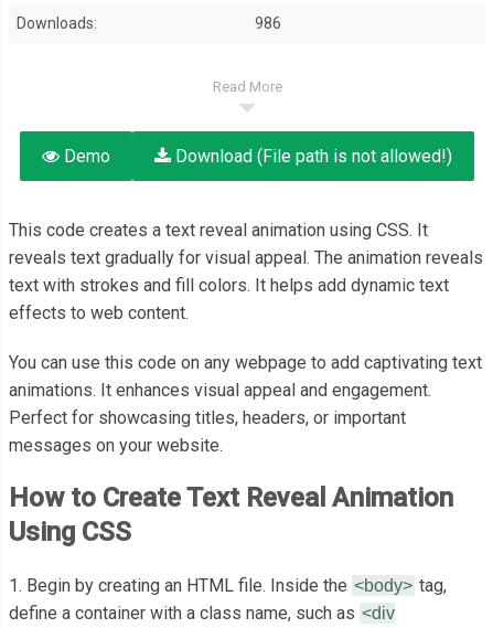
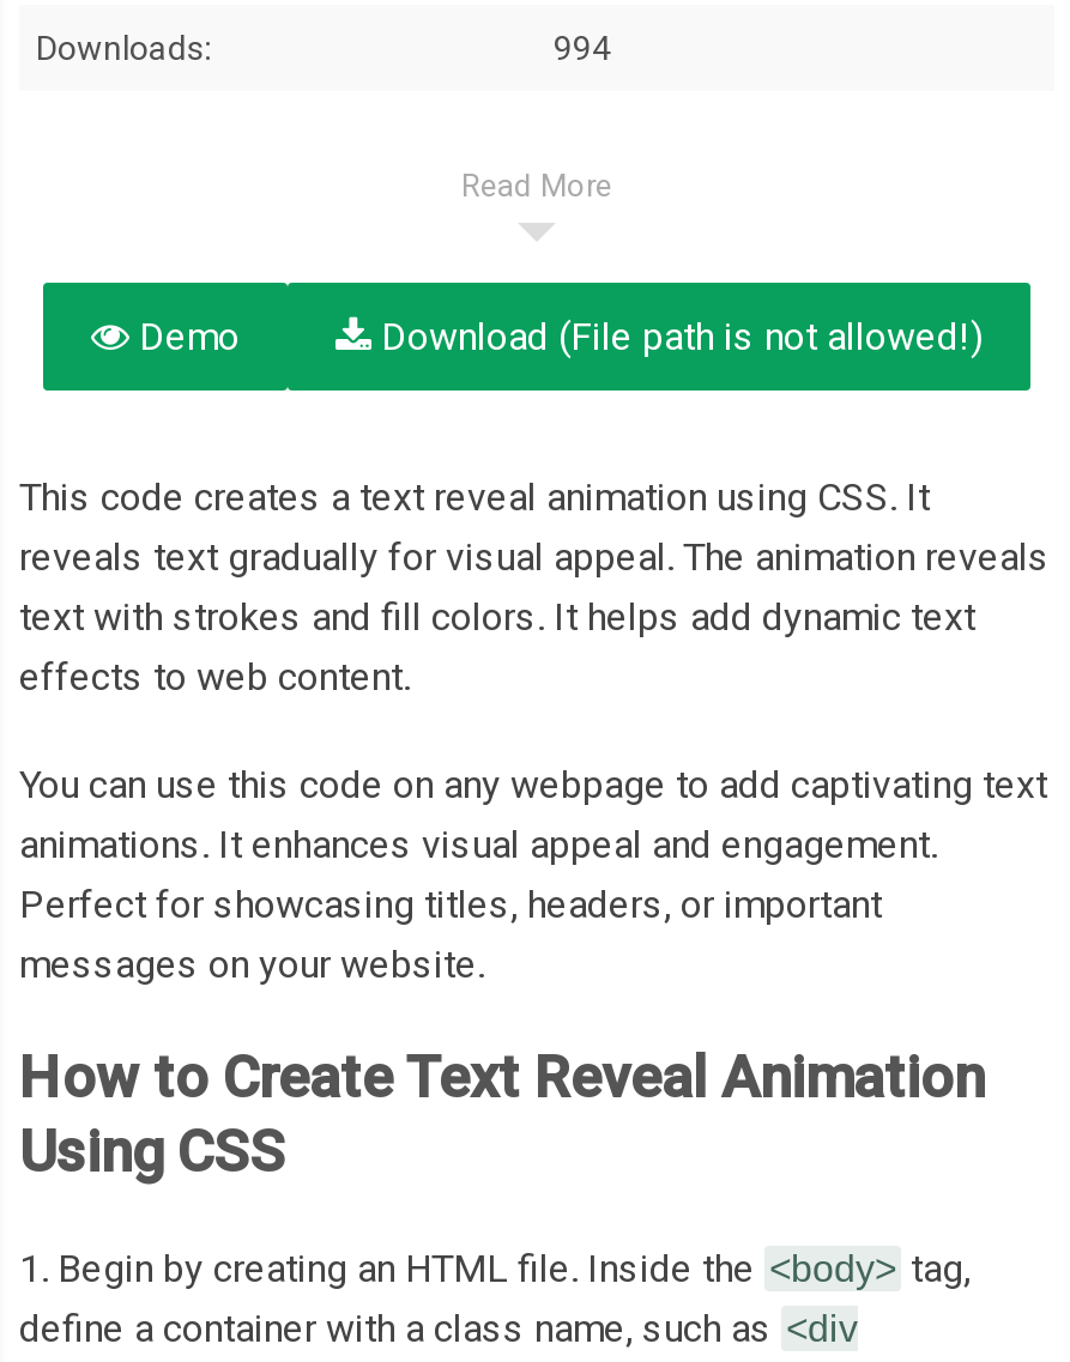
- 986
+ 994
